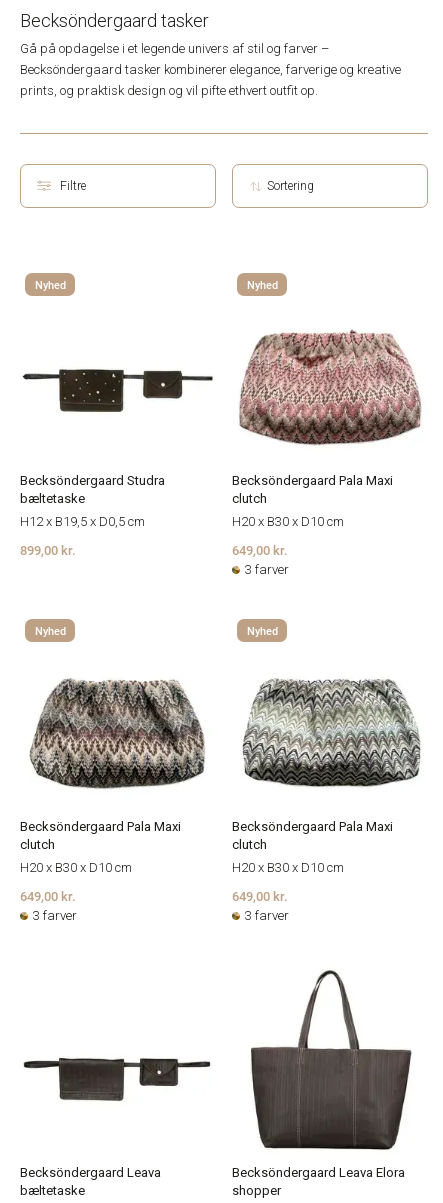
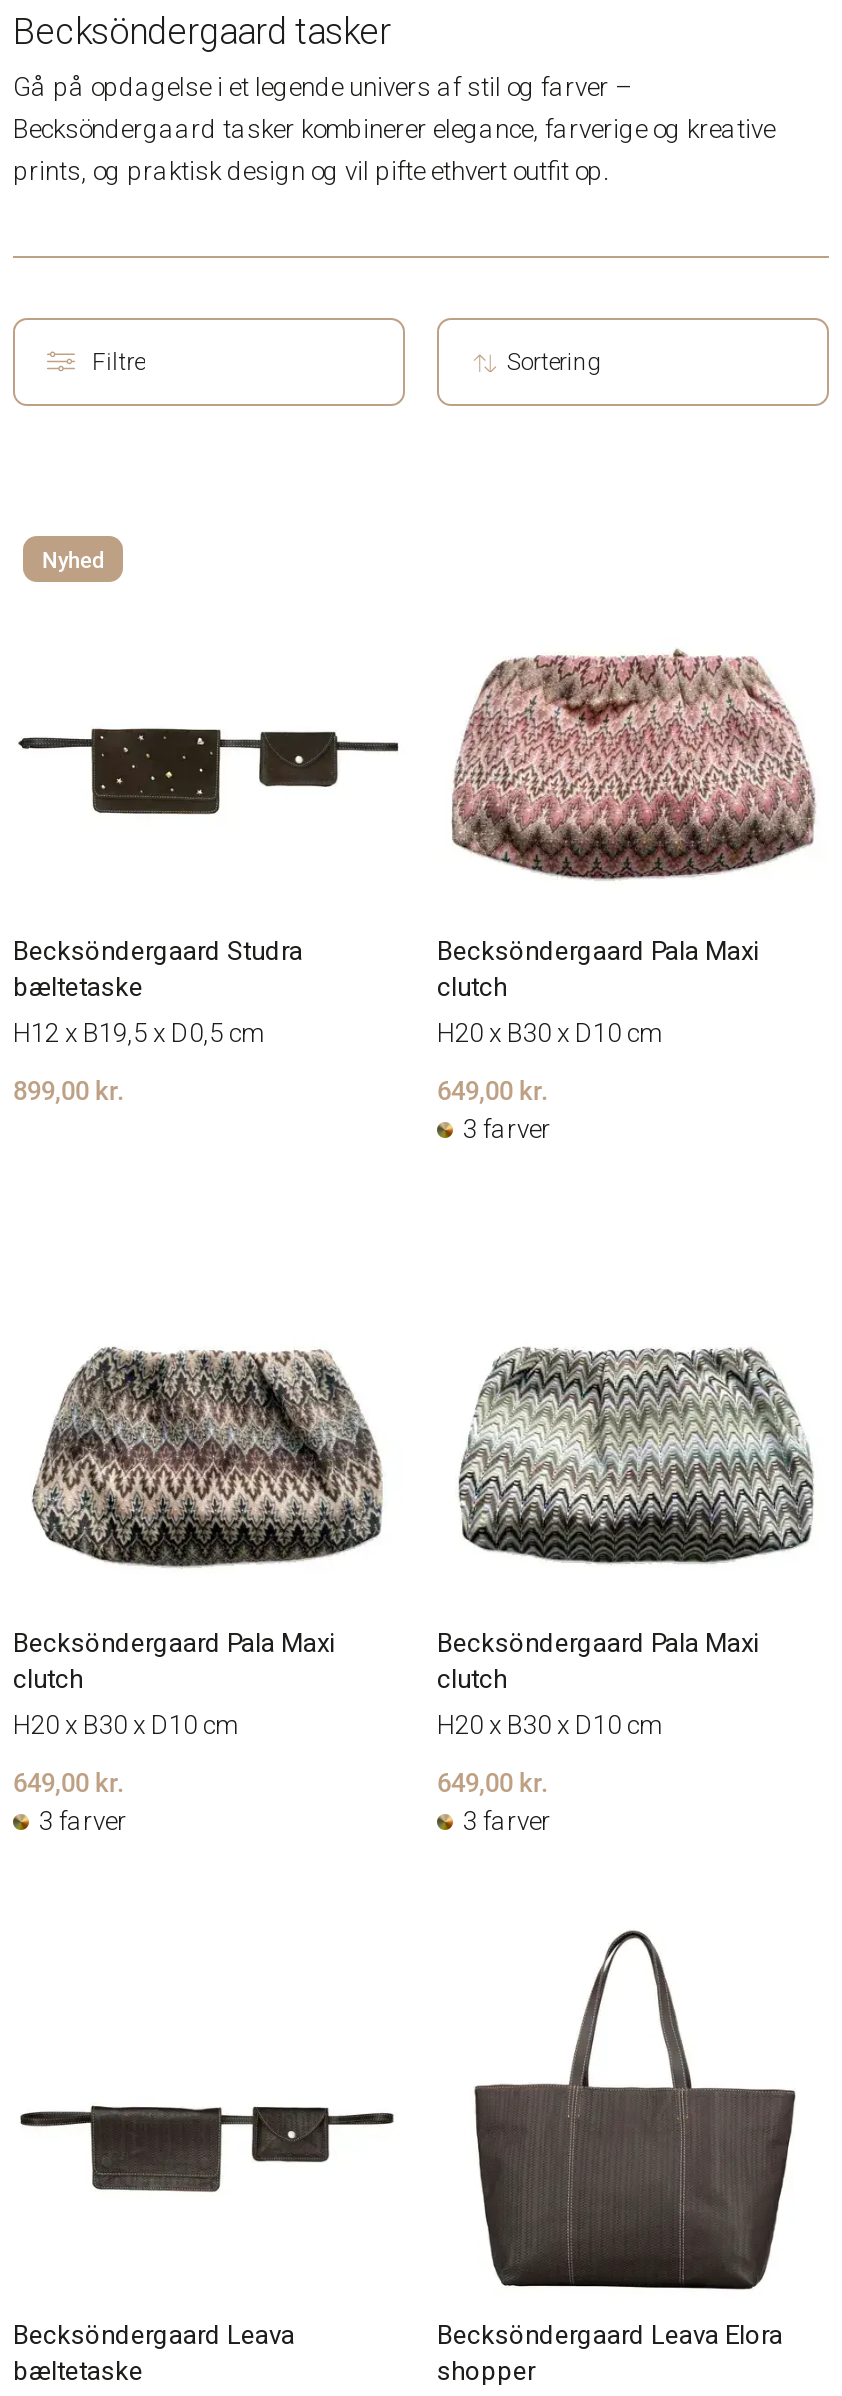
- Nyhed

- Nyhed

- Nyhed
